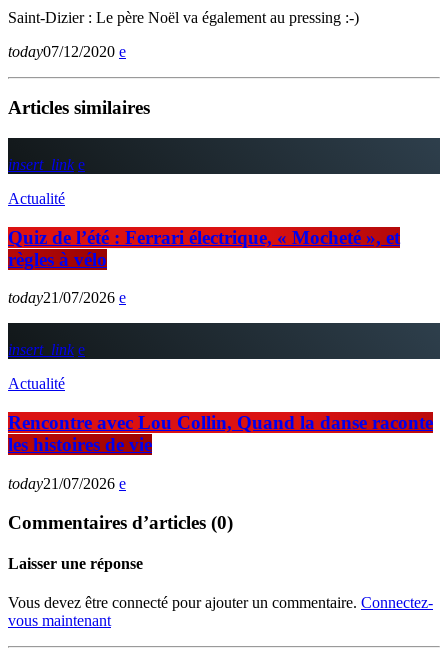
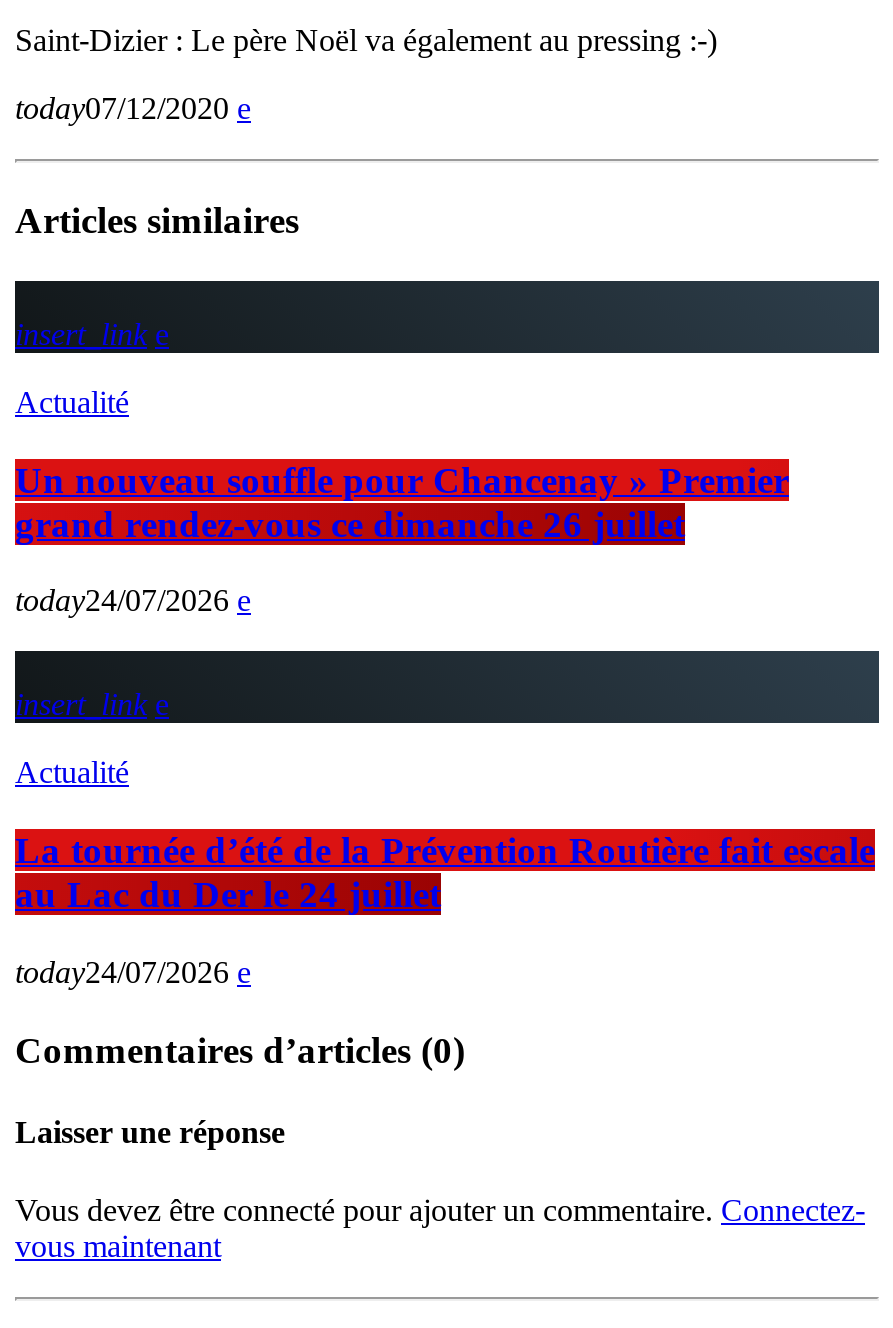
- Quiz de l’été : Ferrari électrique, « Mocheté », et
- règles à vélo
+ Un nouveau souffle pour Chancenay » Premier
+ grand rendez-vous ce dimanche 26 juillet

- today21/07/2026
+ today24/07/2026

- Rencontre avec Lou Collin, Quand la danse raconte
- les histoires de vie
+ La tournée d’été de la Prévention Routière fait escale
+ au Lac du Der le 24 juillet

- today21/07/2026
+ today24/07/2026
